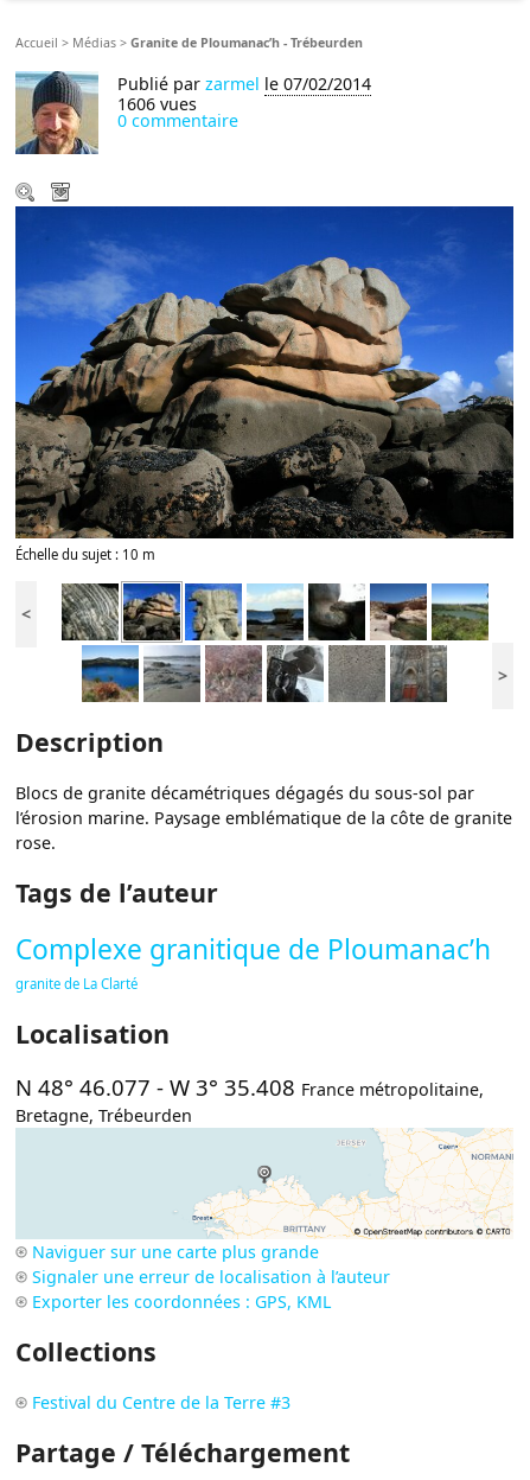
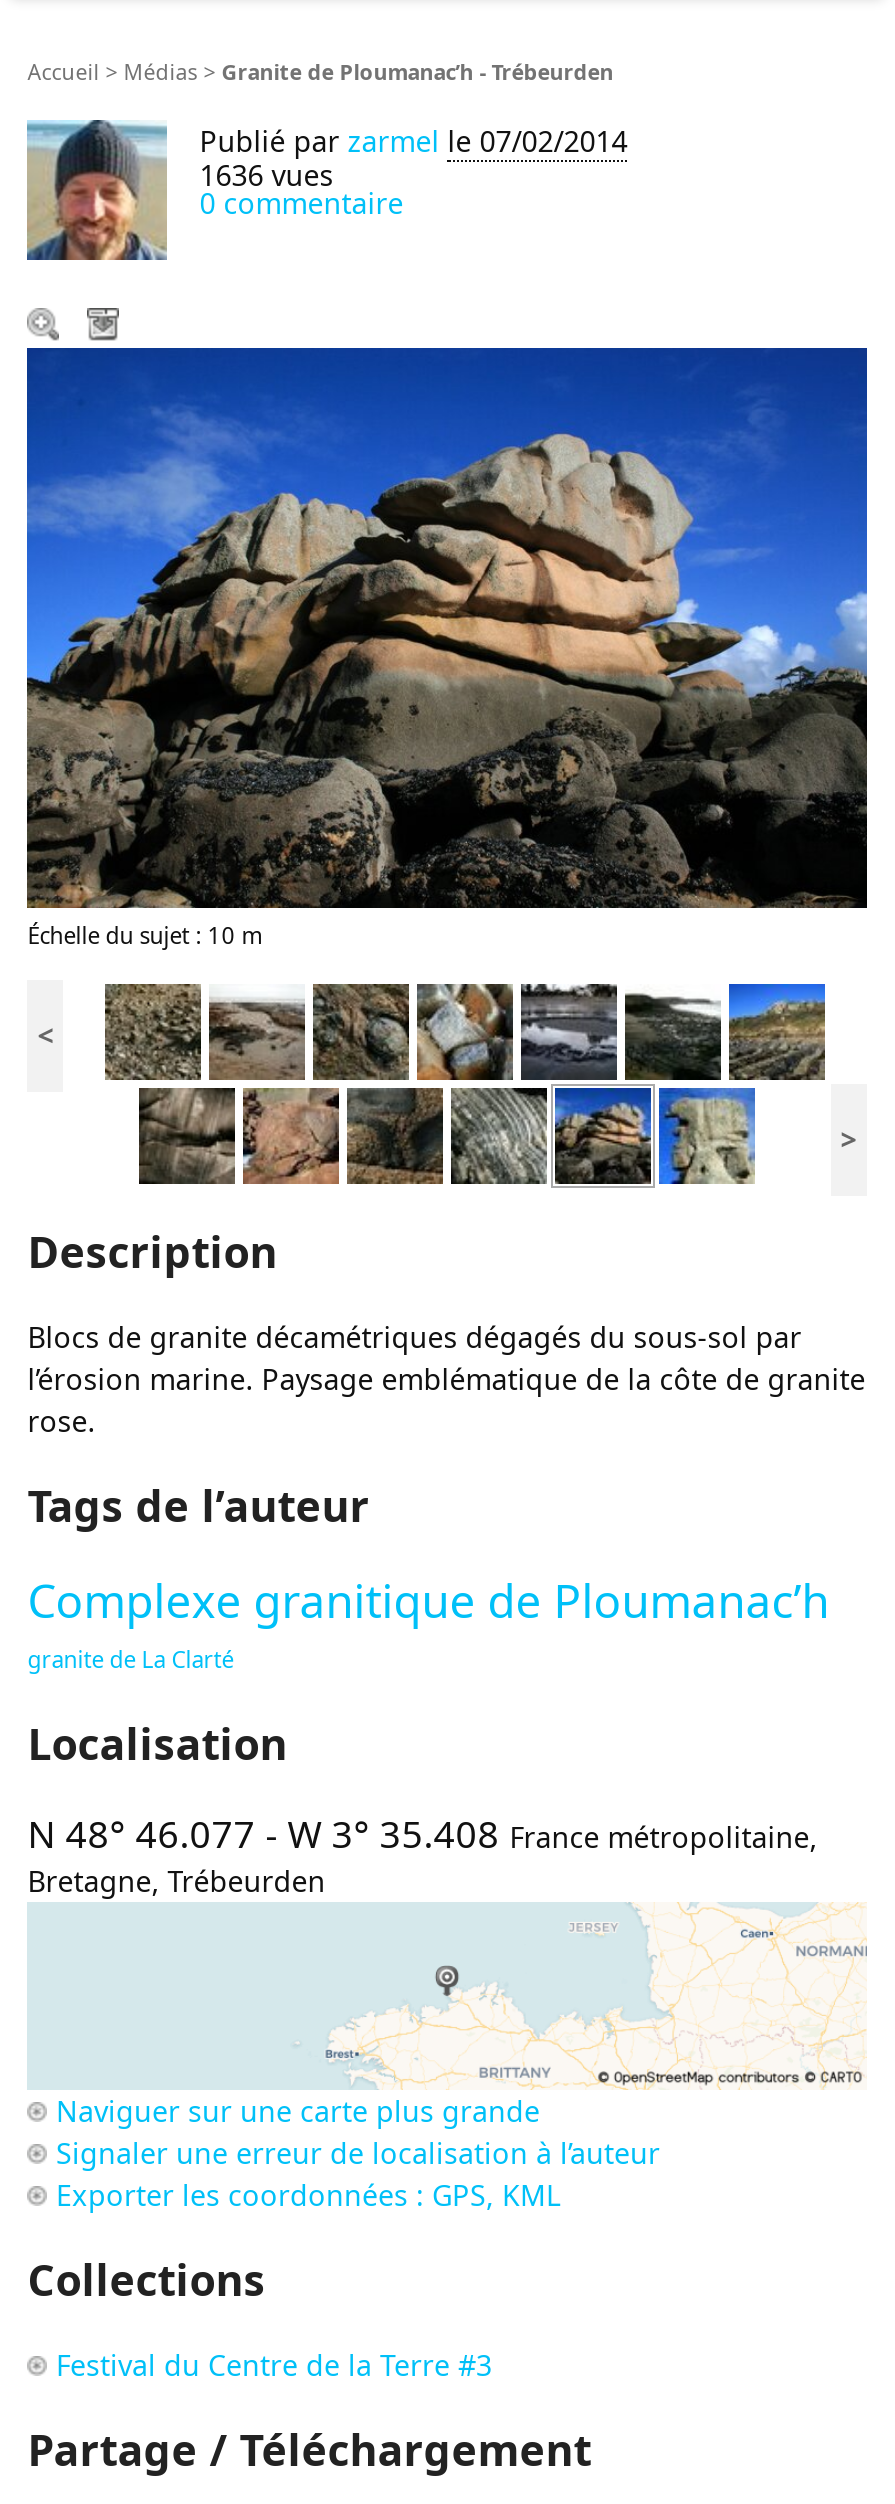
- 1606 vues
+ 1636 vues

- [image]
+ [image]
